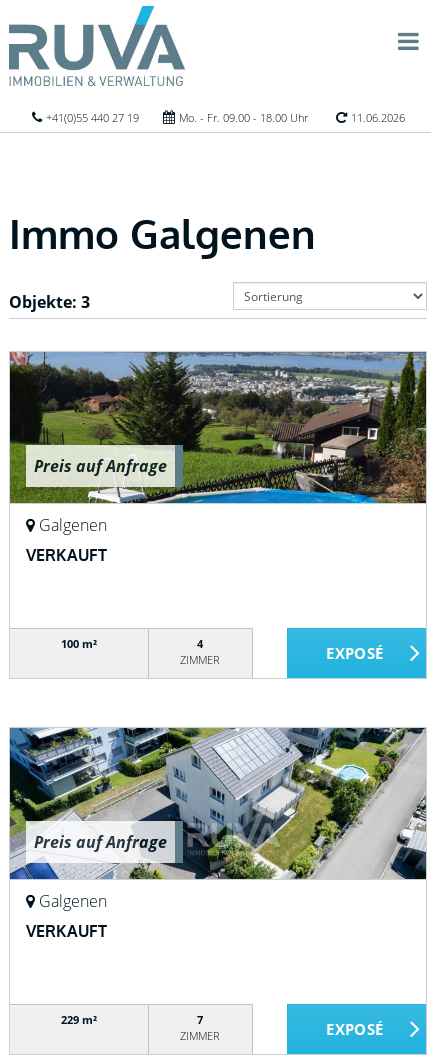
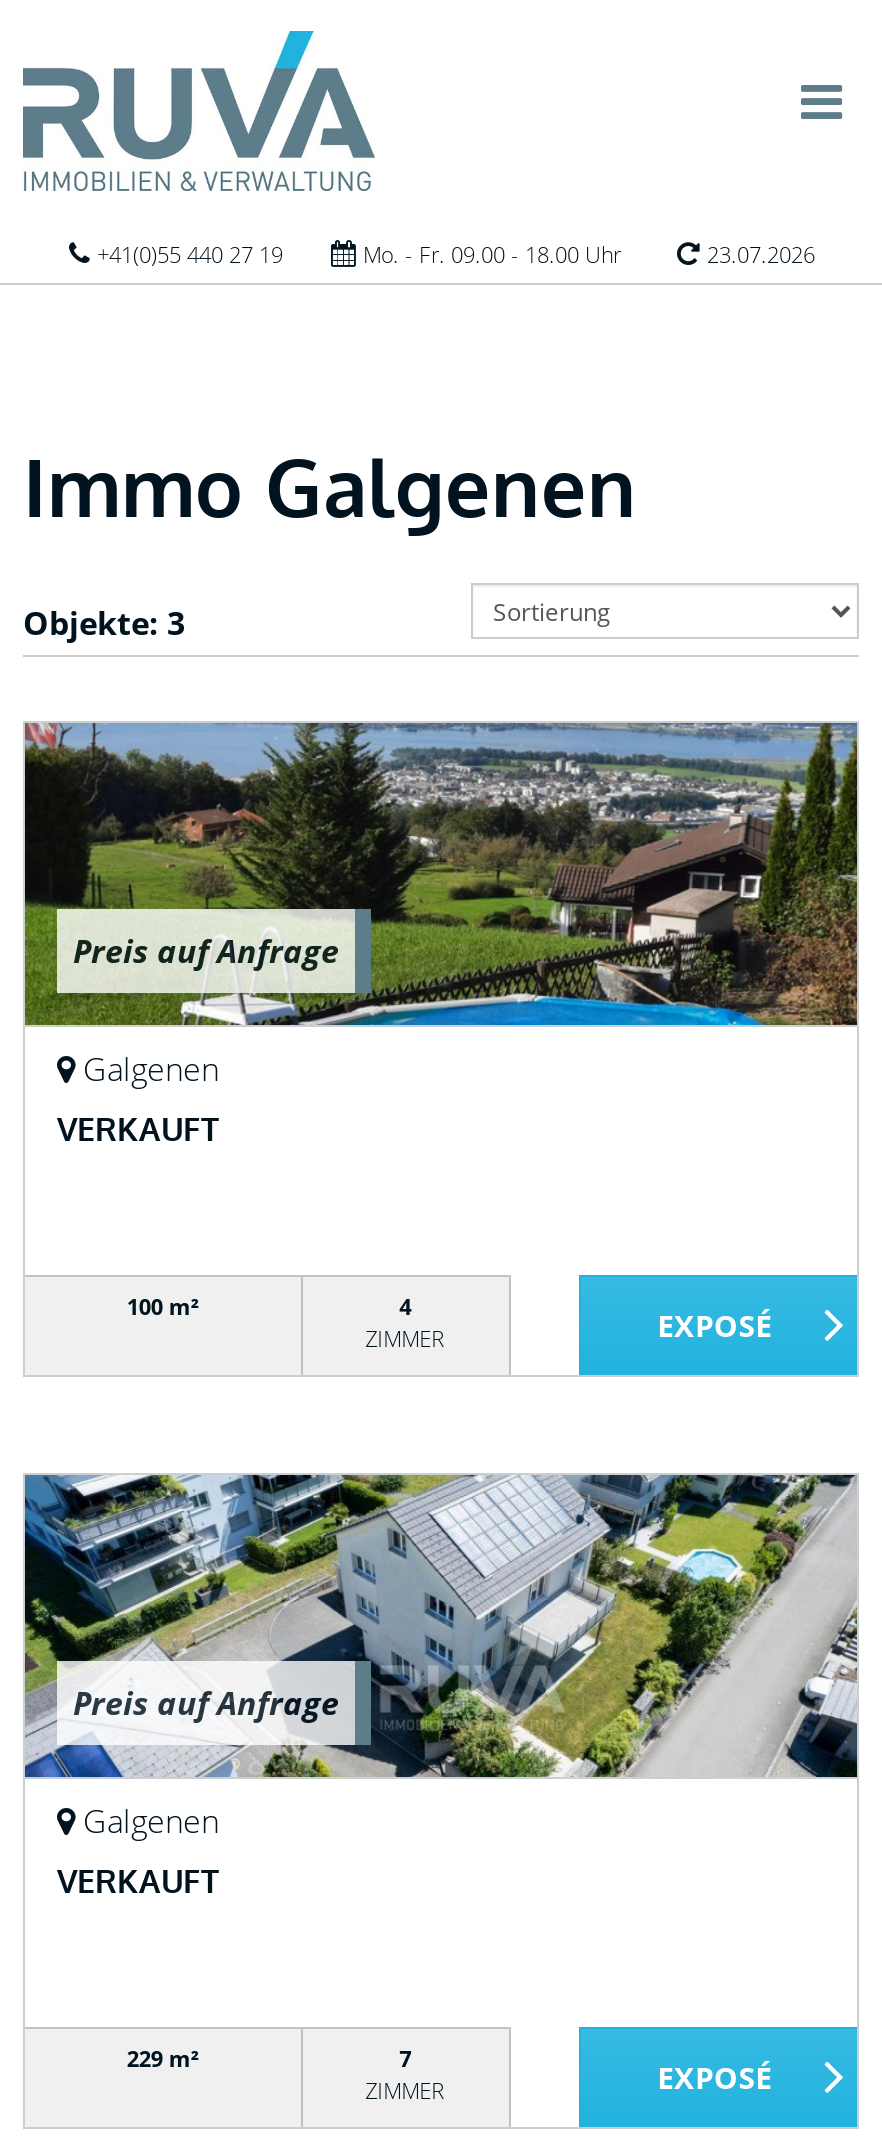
- 11.06.2026
+ 23.07.2026
